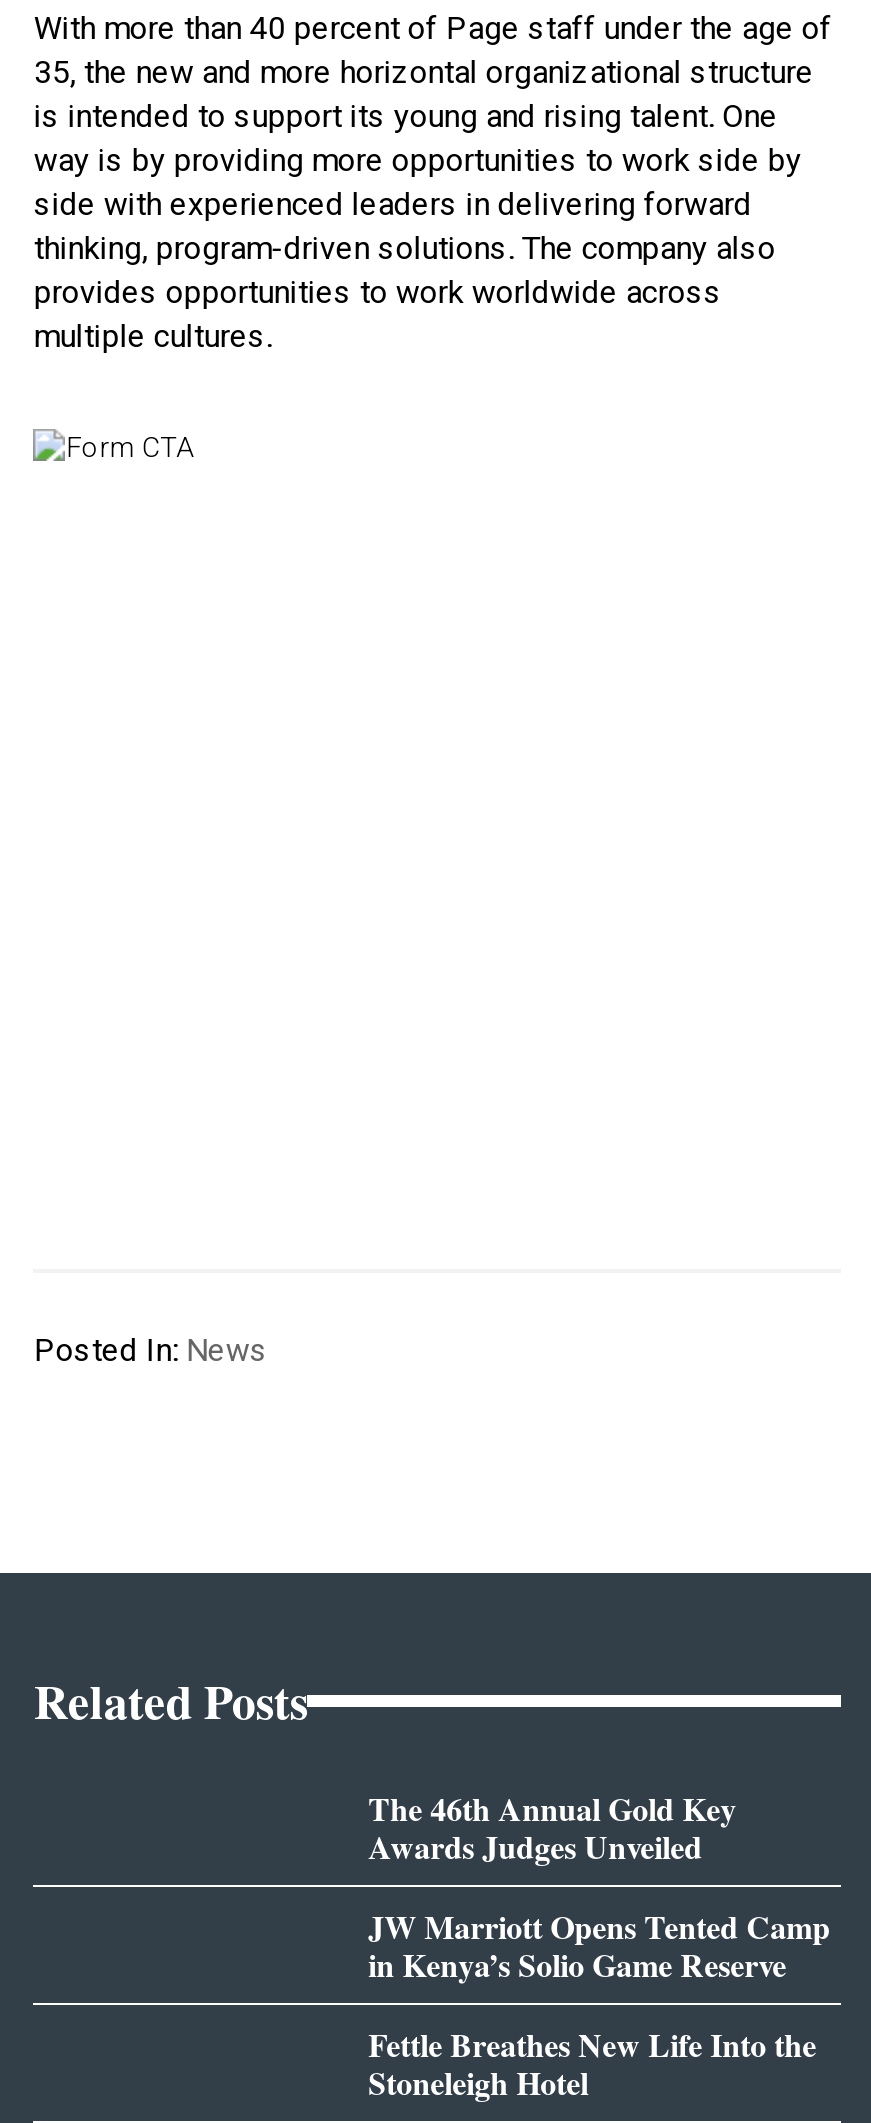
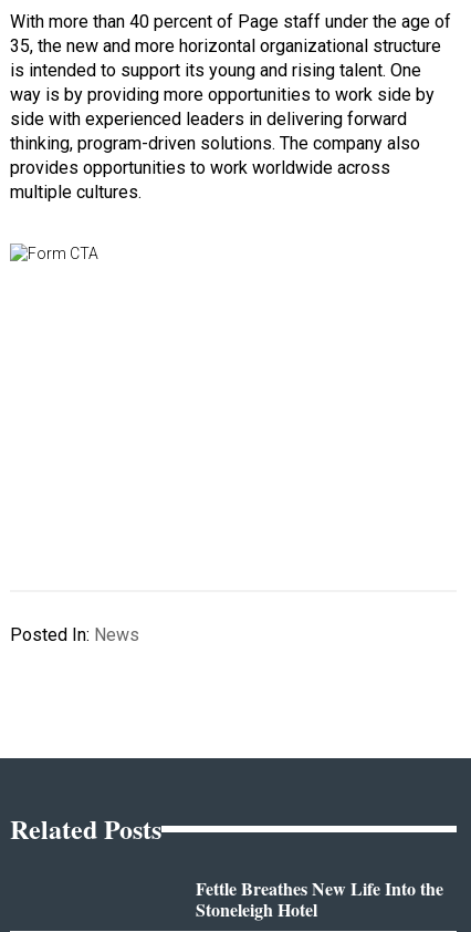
- The 46th Annual Gold Key
- Awards Judges Unveiled
- JW Marriott Opens Tented Camp
- in Kenya’s Solio Game Reserve
